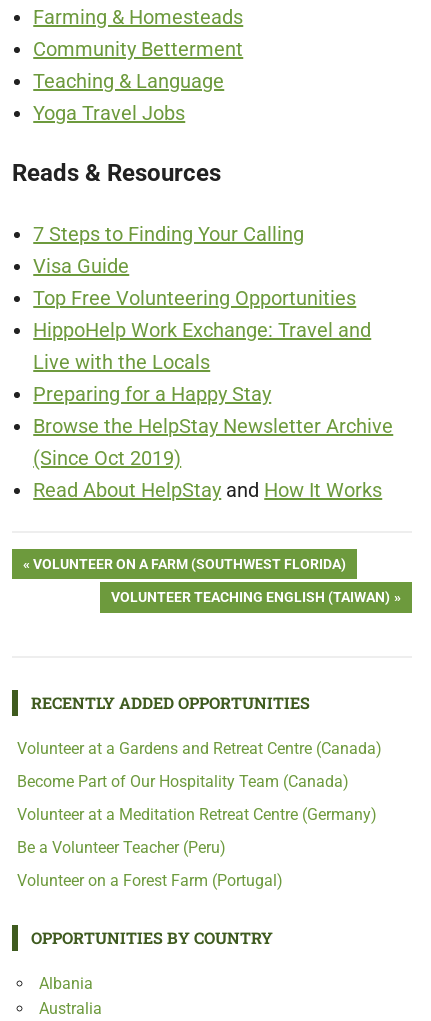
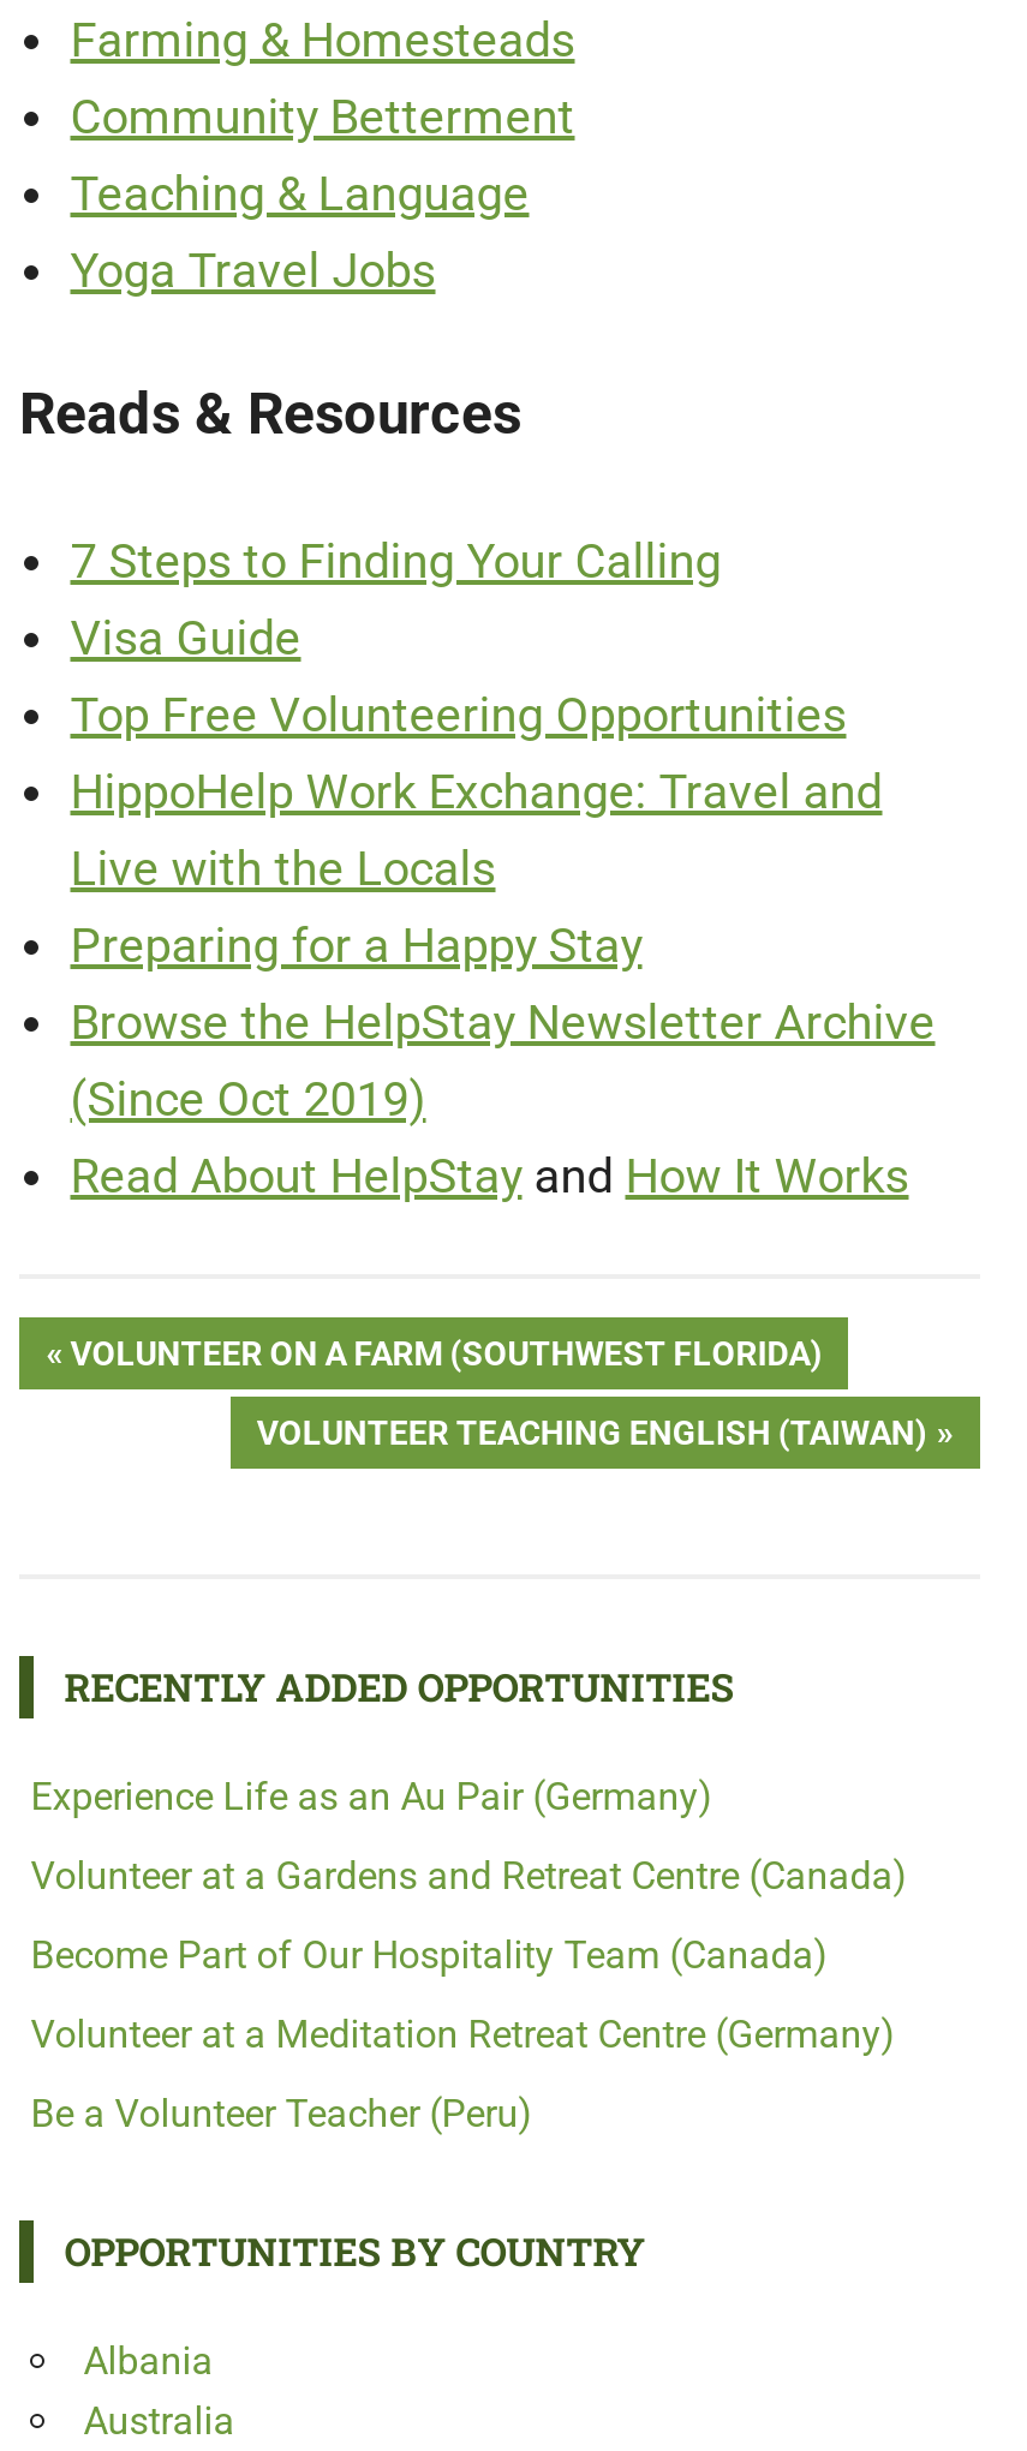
+ Experience Life as an Au Pair (Germany)

moved down: Volunteer at a Gardens and Retreat Centre (Canada) | Become Part of Our Hospitality Team (Canada) | Volunteer at a Meditation Retreat Centre (Germany) | Be a Volunteer Teacher (Peru)

- Volunteer on a Forest Farm (Portugal)
